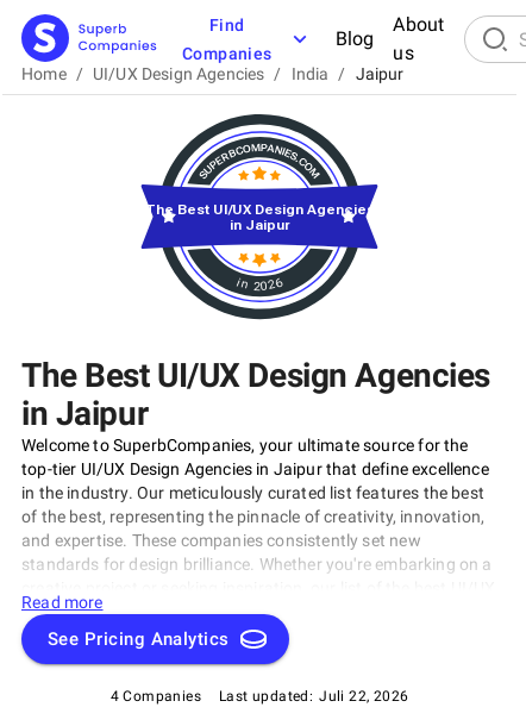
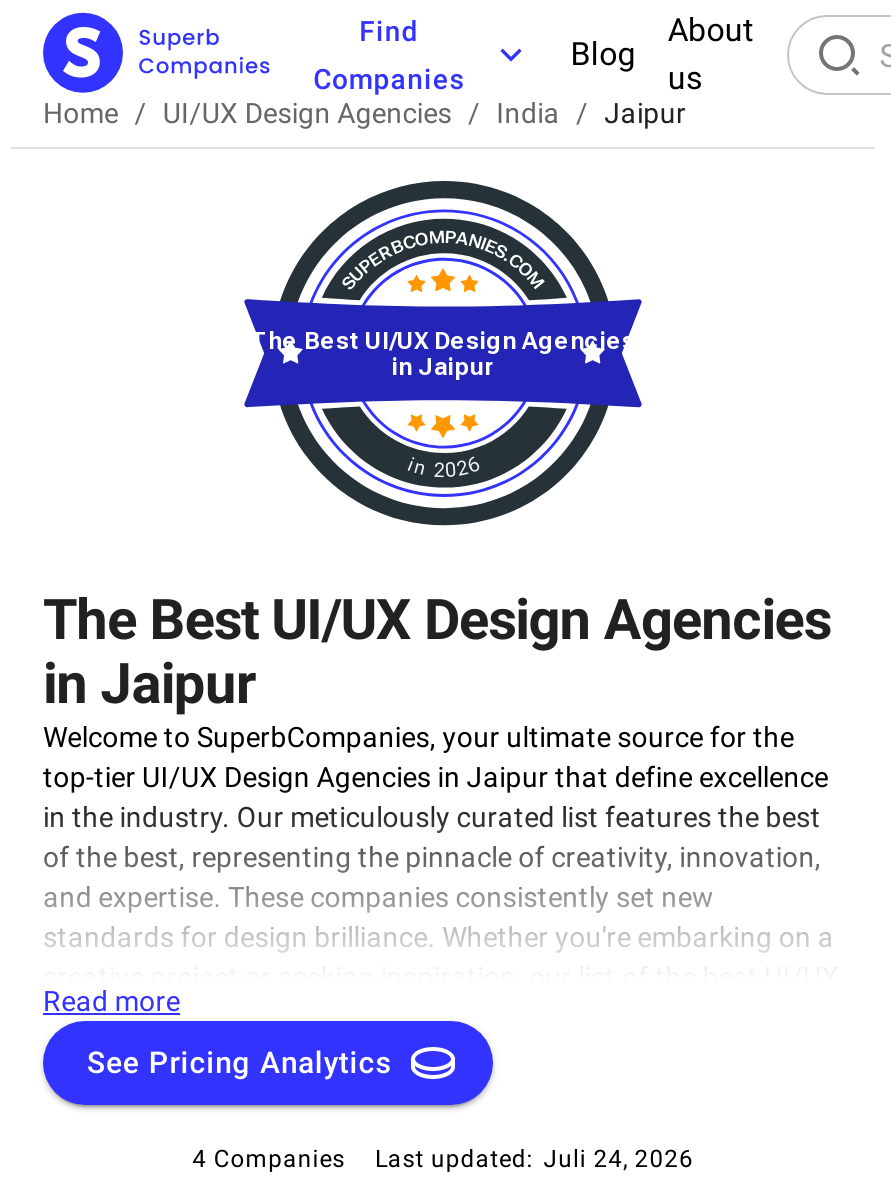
- Last updated: Juli 22, 2026
+ Last updated: Juli 24, 2026
